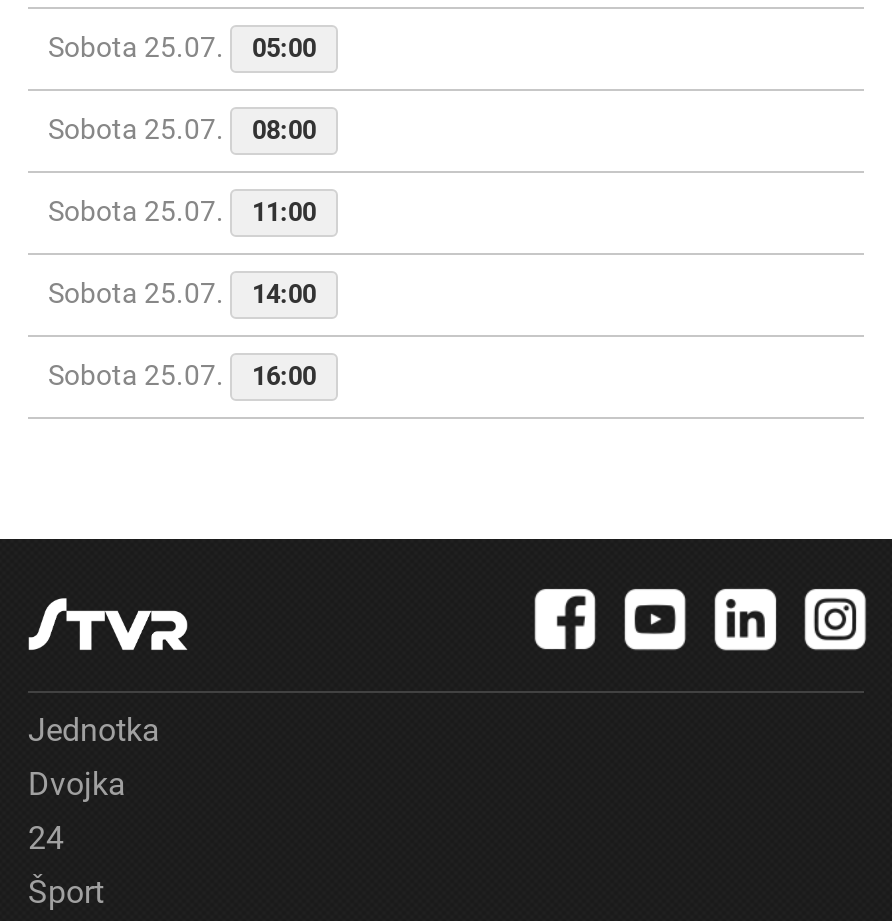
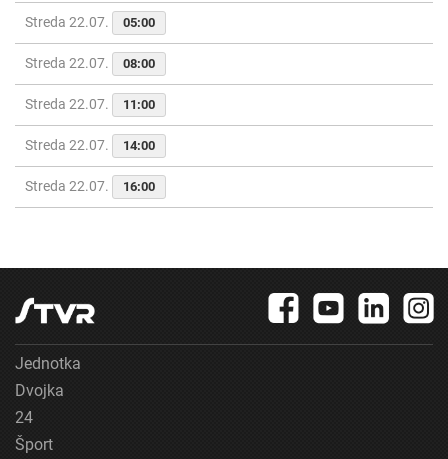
- Sobota 25.07. 05:00
+ Streda 22.07. 05:00

- Sobota 25.07. 08:00
+ Streda 22.07. 08:00

- Sobota 25.07. 11:00
+ Streda 22.07. 11:00

- Sobota 25.07. 14:00
+ Streda 22.07. 14:00

- Sobota 25.07. 16:00
+ Streda 22.07. 16:00
